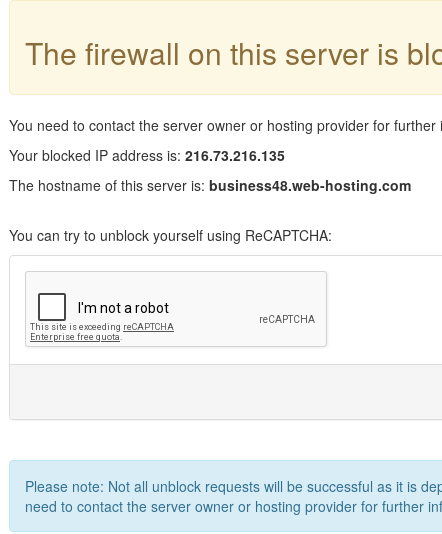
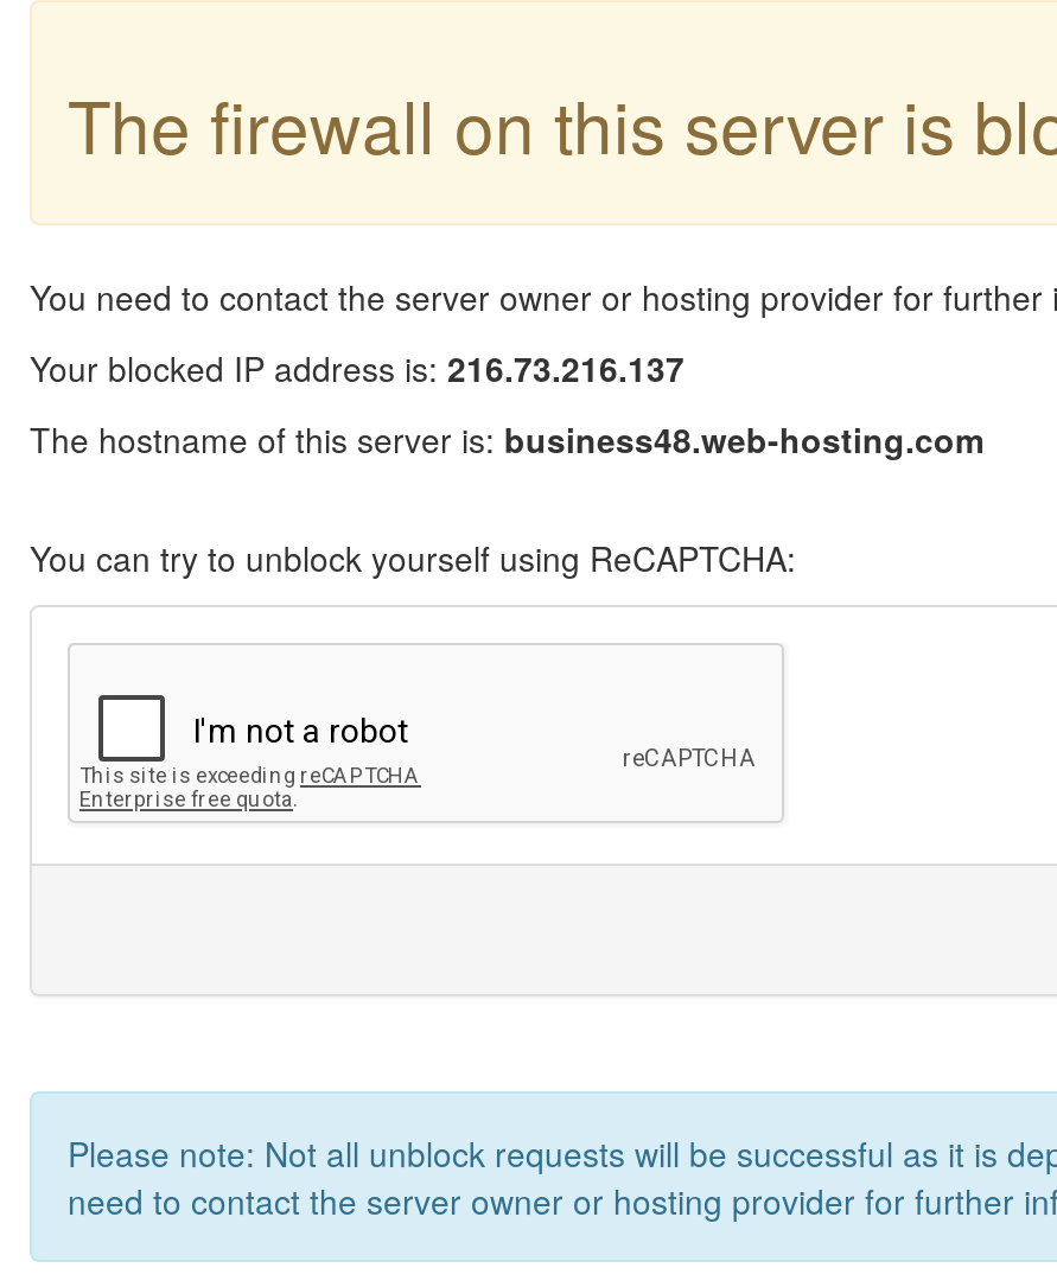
- Your blocked IP address is: 216.73.216.135
+ Your blocked IP address is: 216.73.216.137
